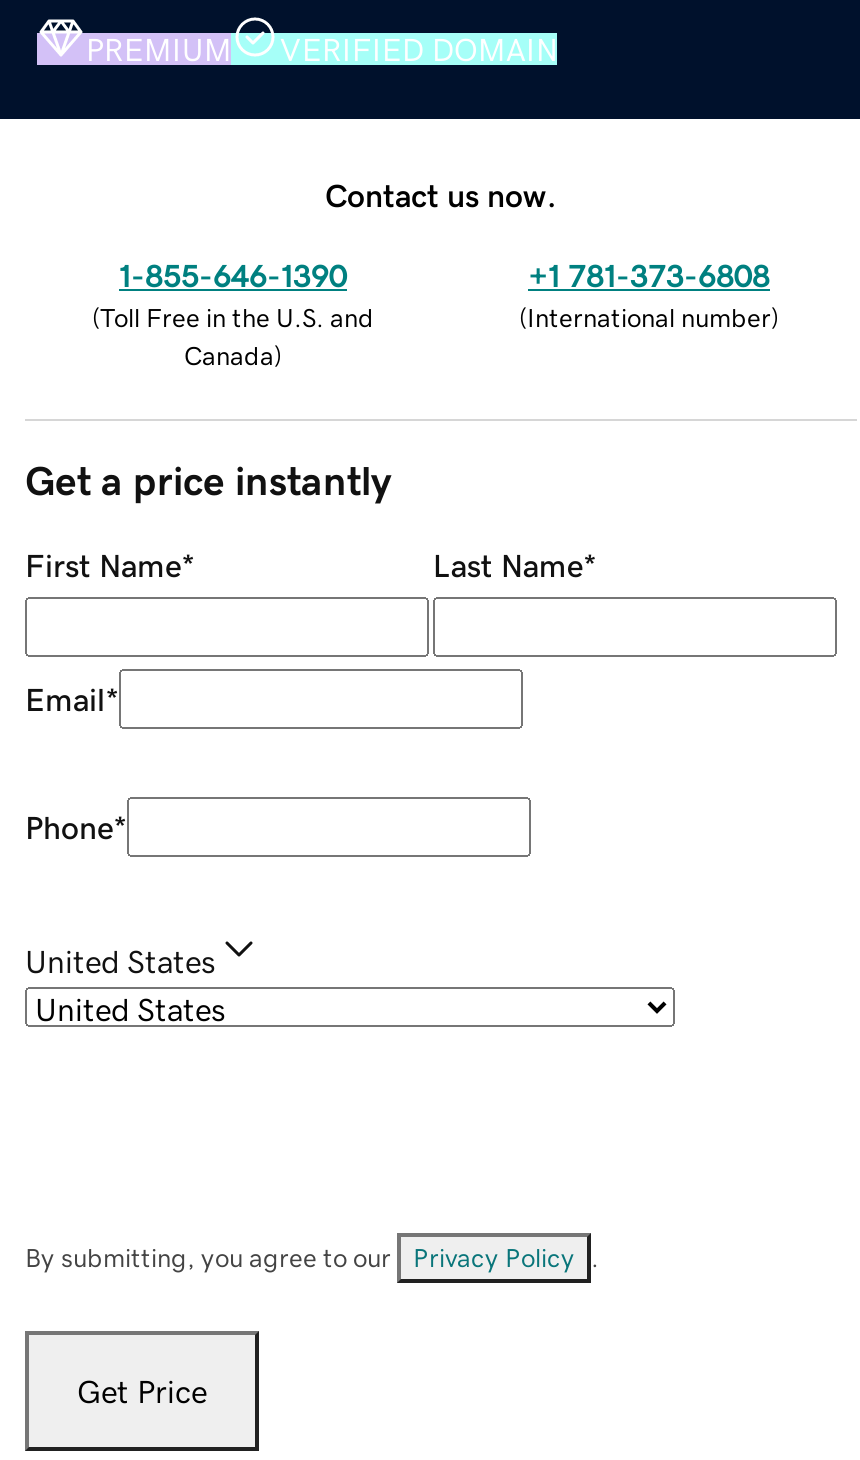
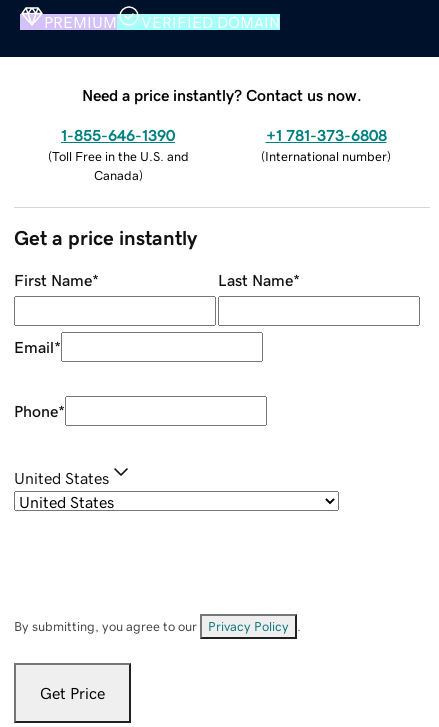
- Contact us now.
+ Need a price instantly? Contact us now.
